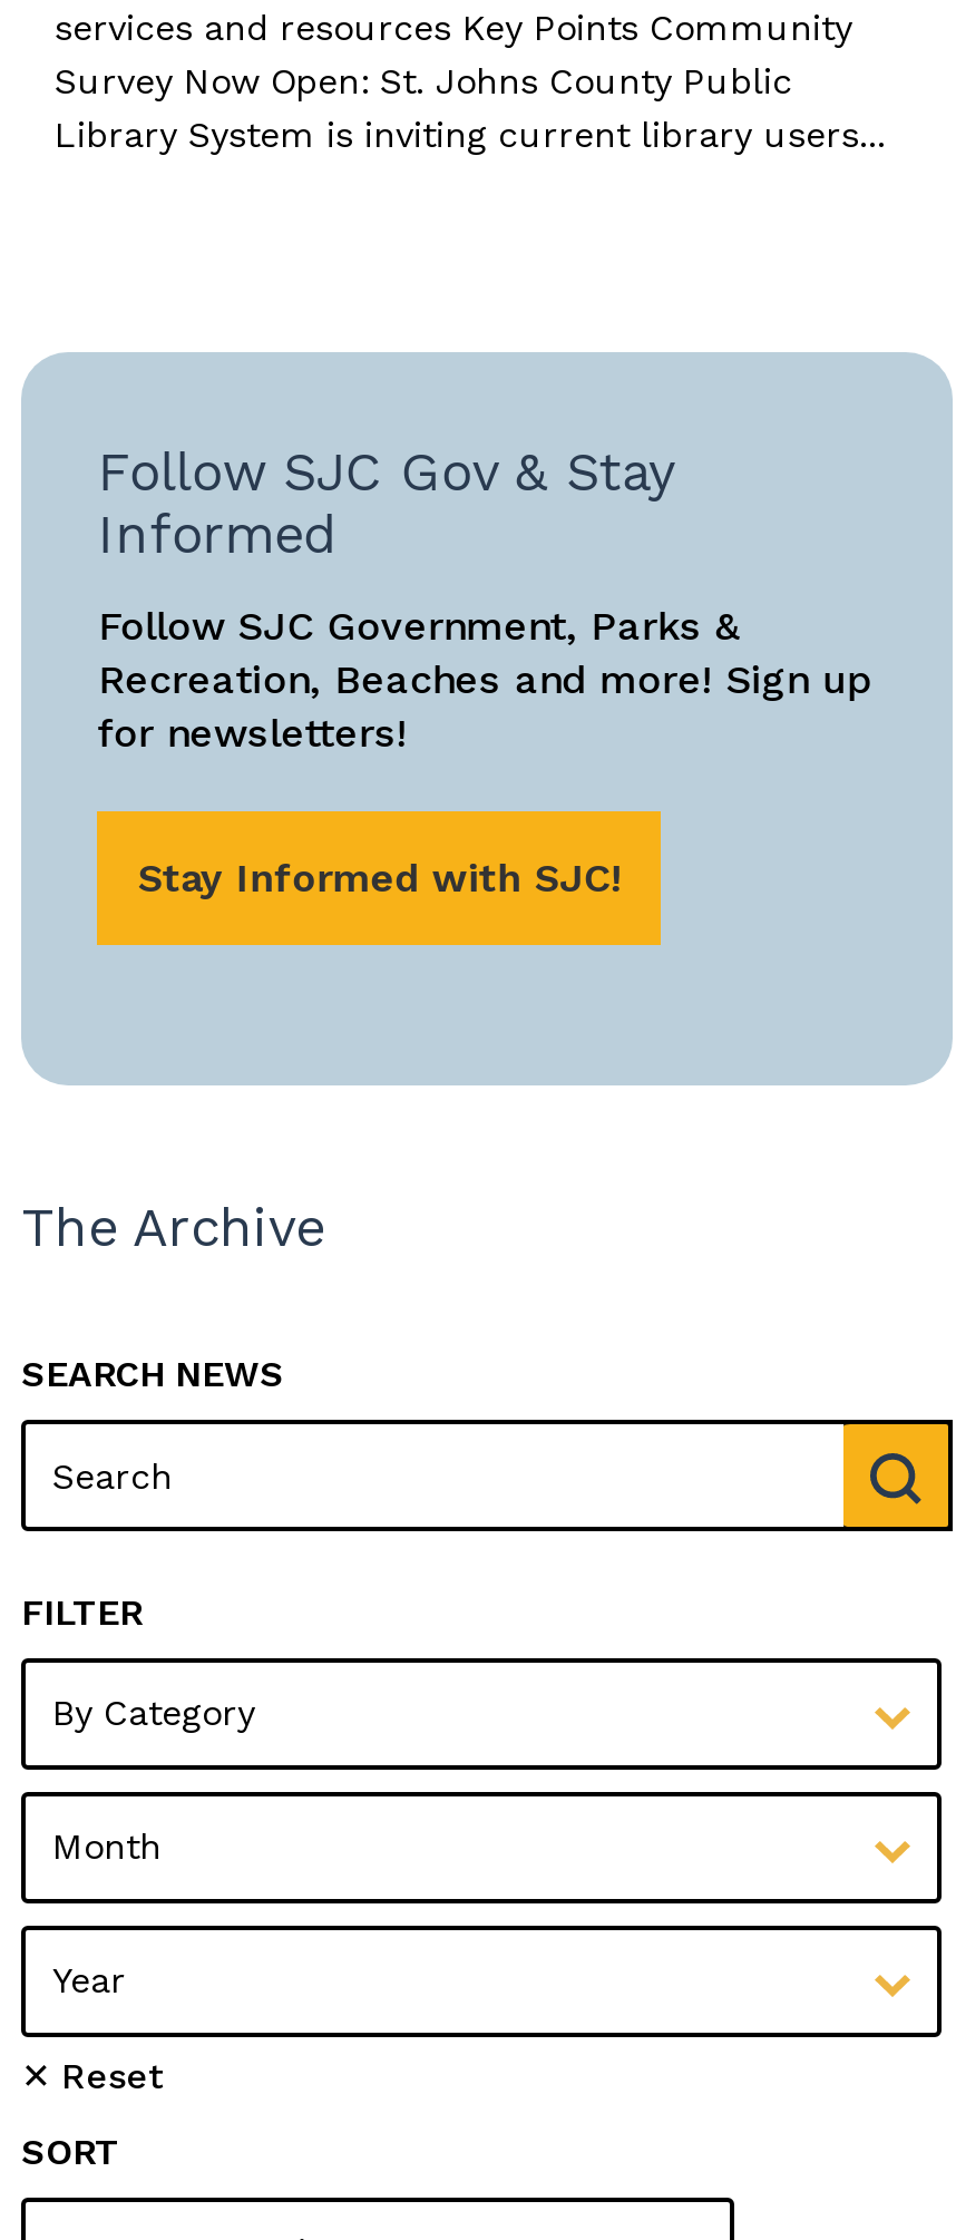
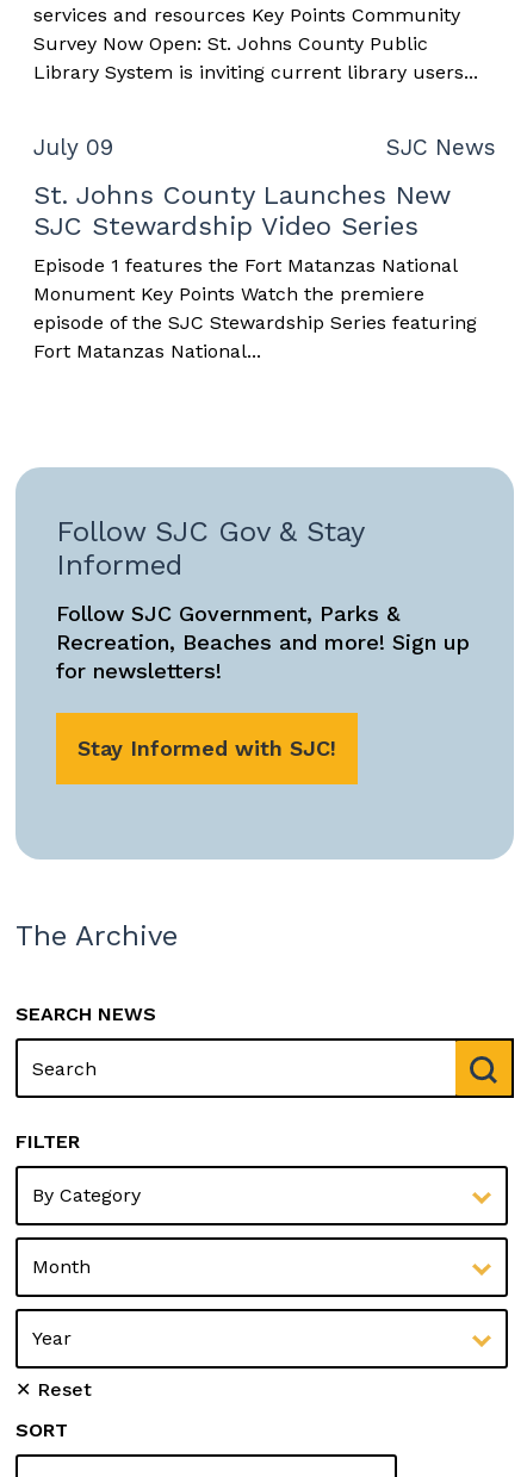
+ July 09
+ SJC News
+ St. Johns County Launches New
+ SJC Stewardship Video Series
+ Episode 1 features the Fort Matanzas National
+ Monument Key Points Watch the premiere
+ episode of the SJC Stewardship Series featuring
+ Fort Matanzas National...
